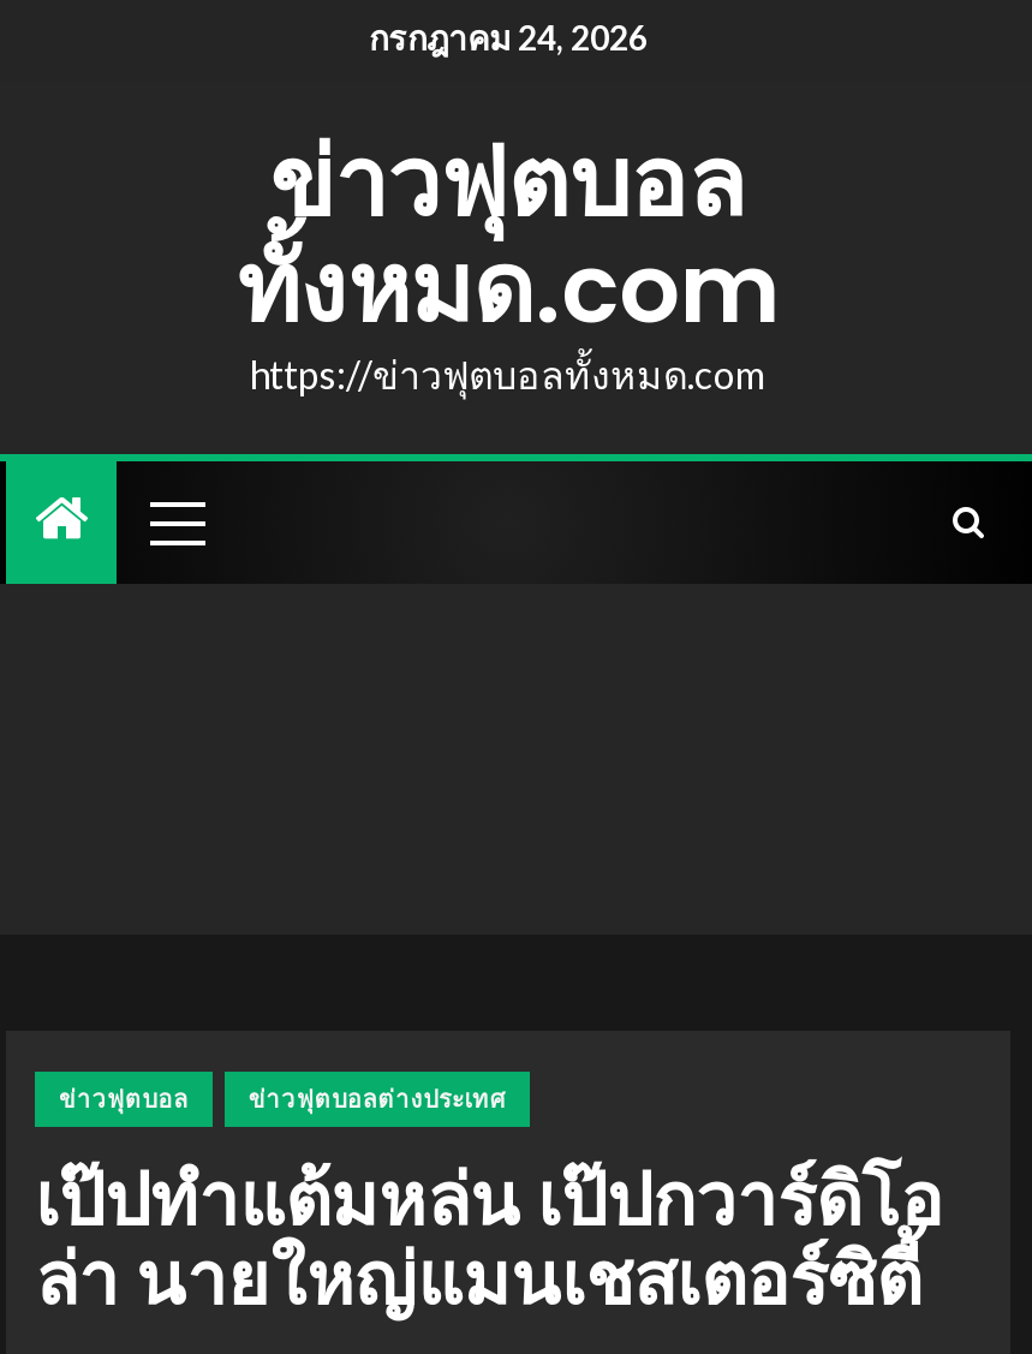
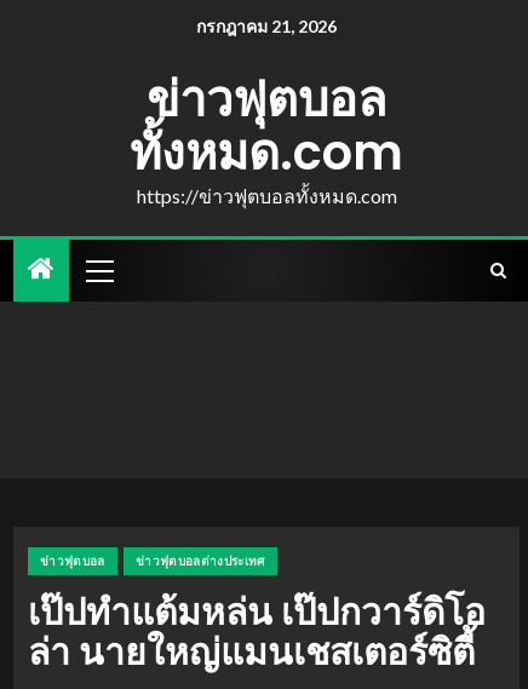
- กรกฎาคม 24, 2026
+ กรกฎาคม 21, 2026
